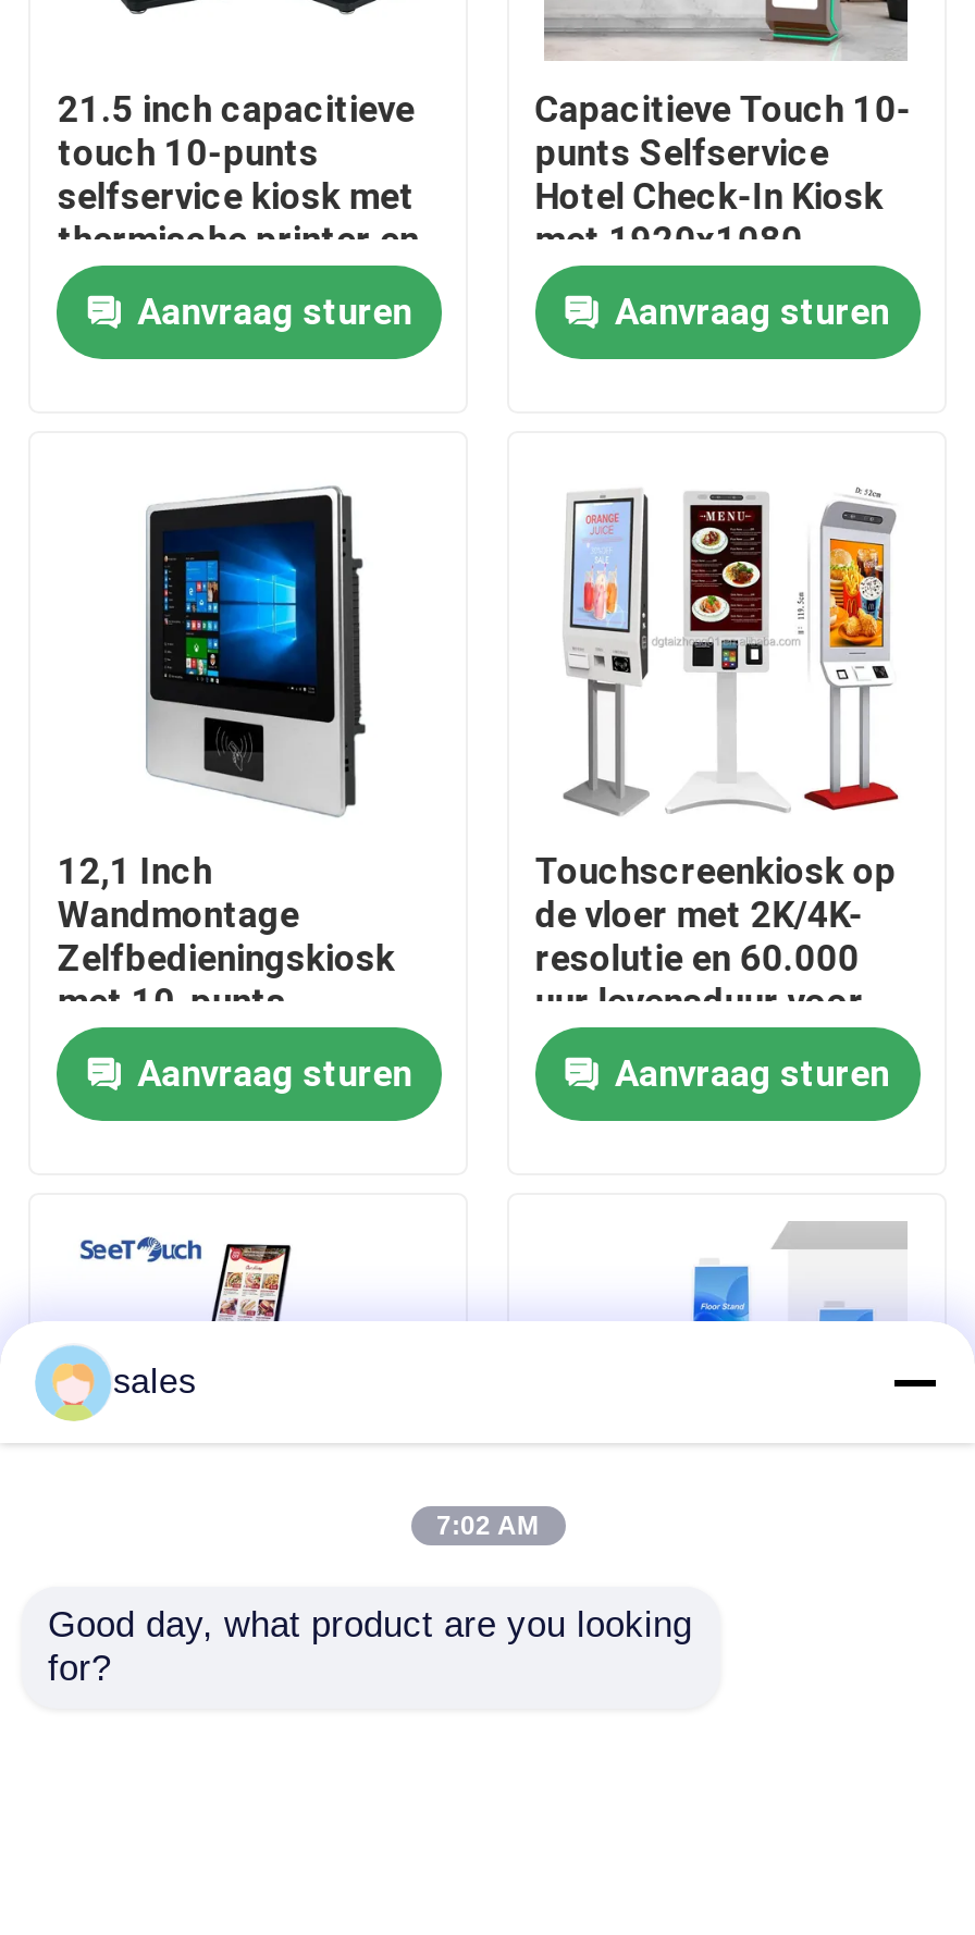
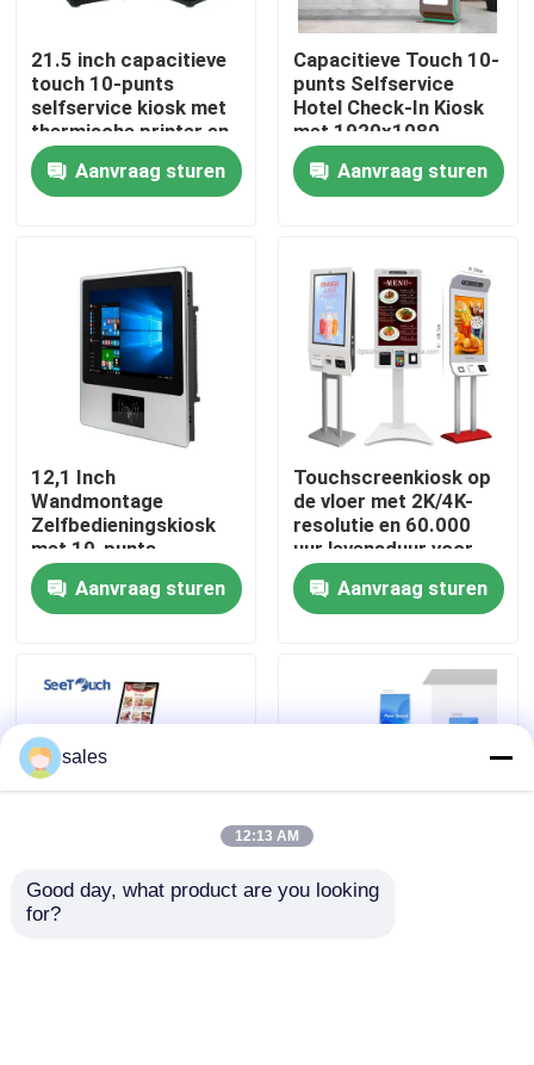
- 7:02 AM
+ 12:13 AM
